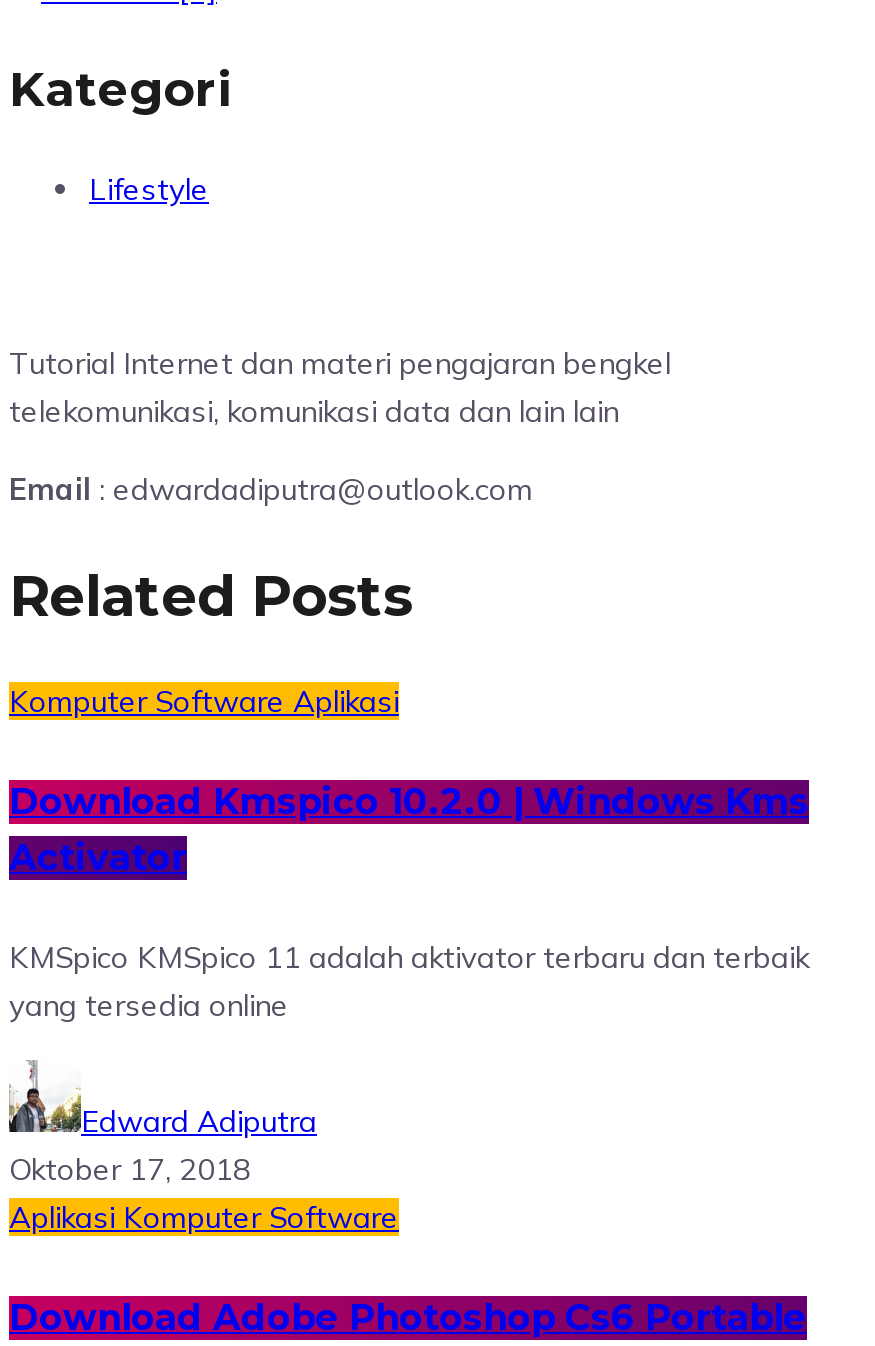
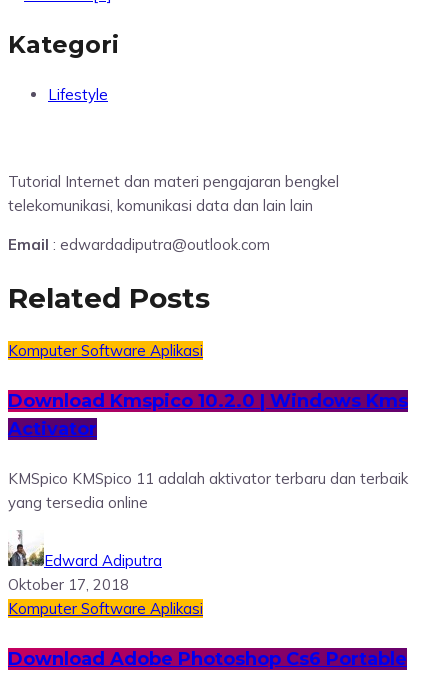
- Aplikasi Komputer Software
+ Komputer Software Aplikasi
